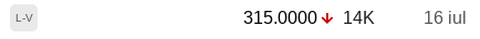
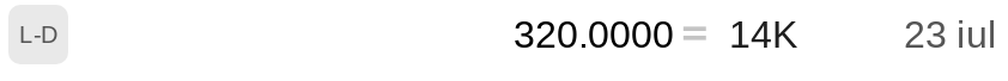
- 315.0000 14K
+ 320.0000 14K

- 16 iul
+ 23 iul
